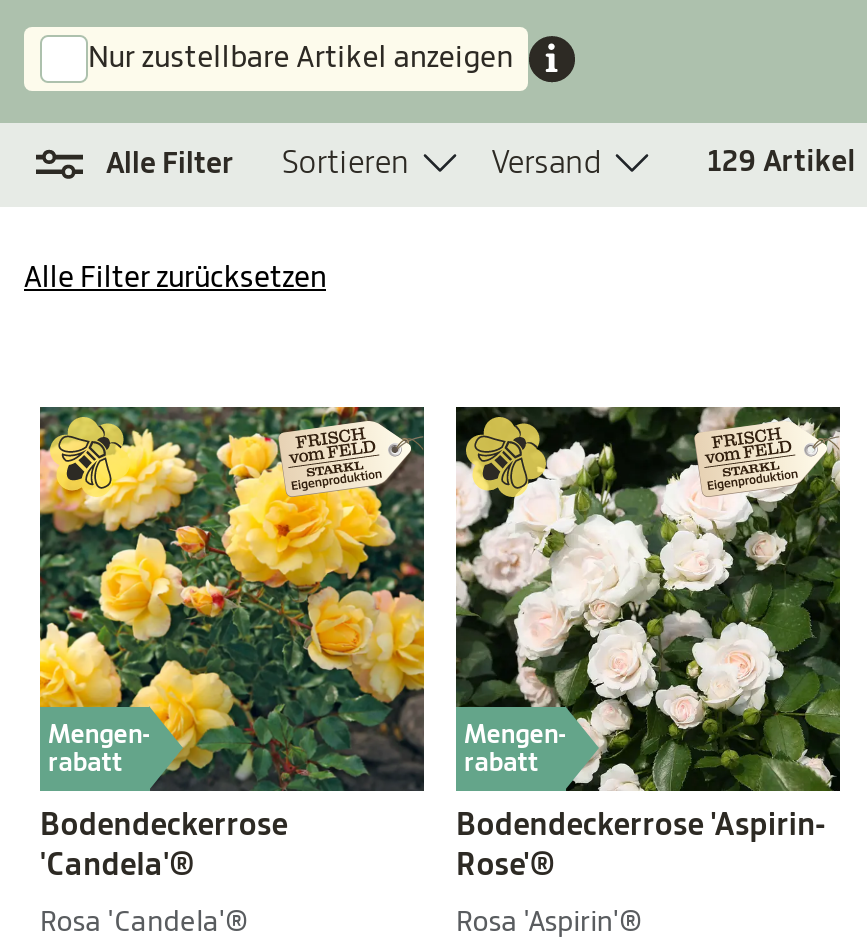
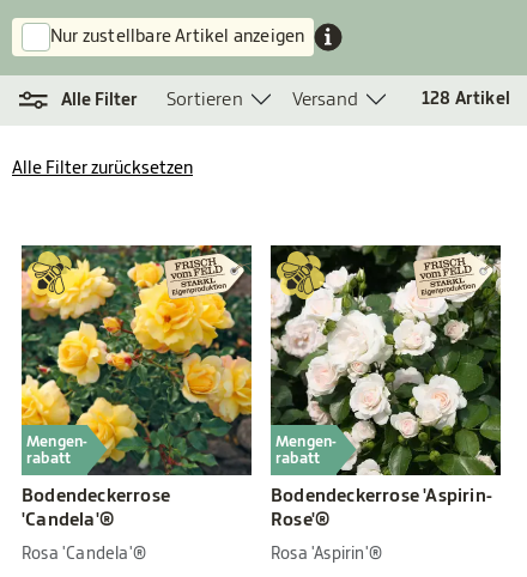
- 129 Artikel
+ 128 Artikel
